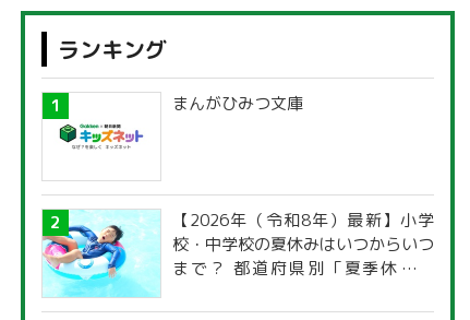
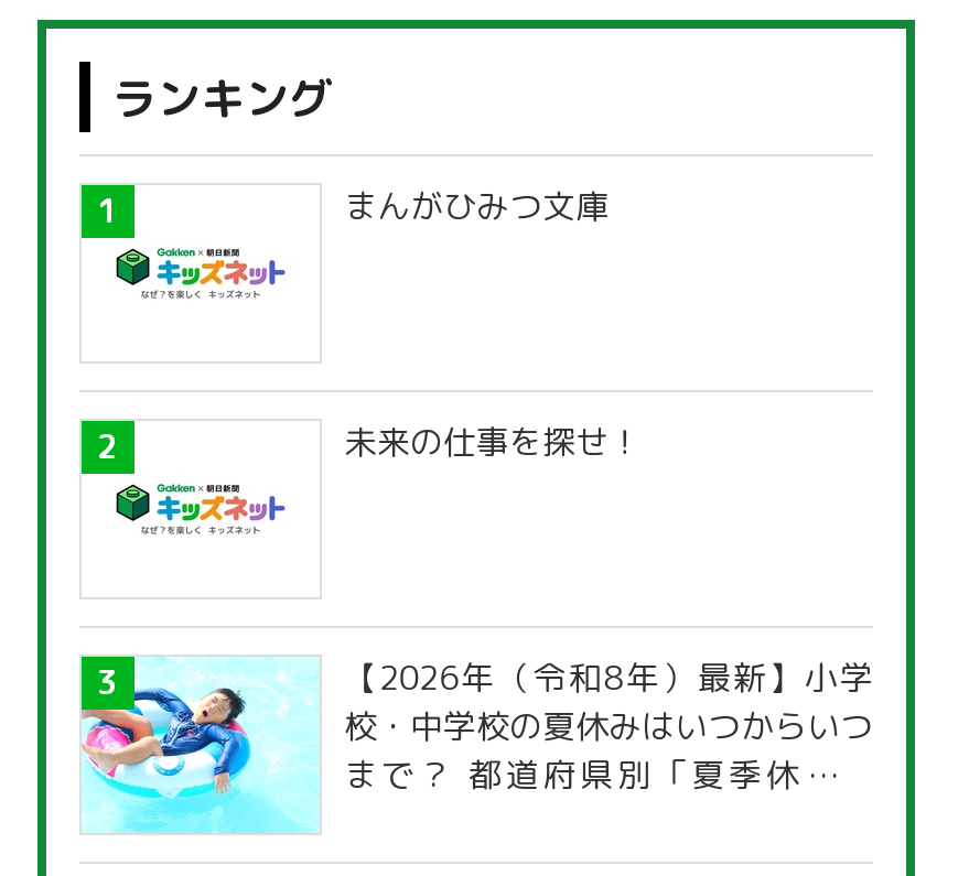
+ 未来の仕事を探せ！
